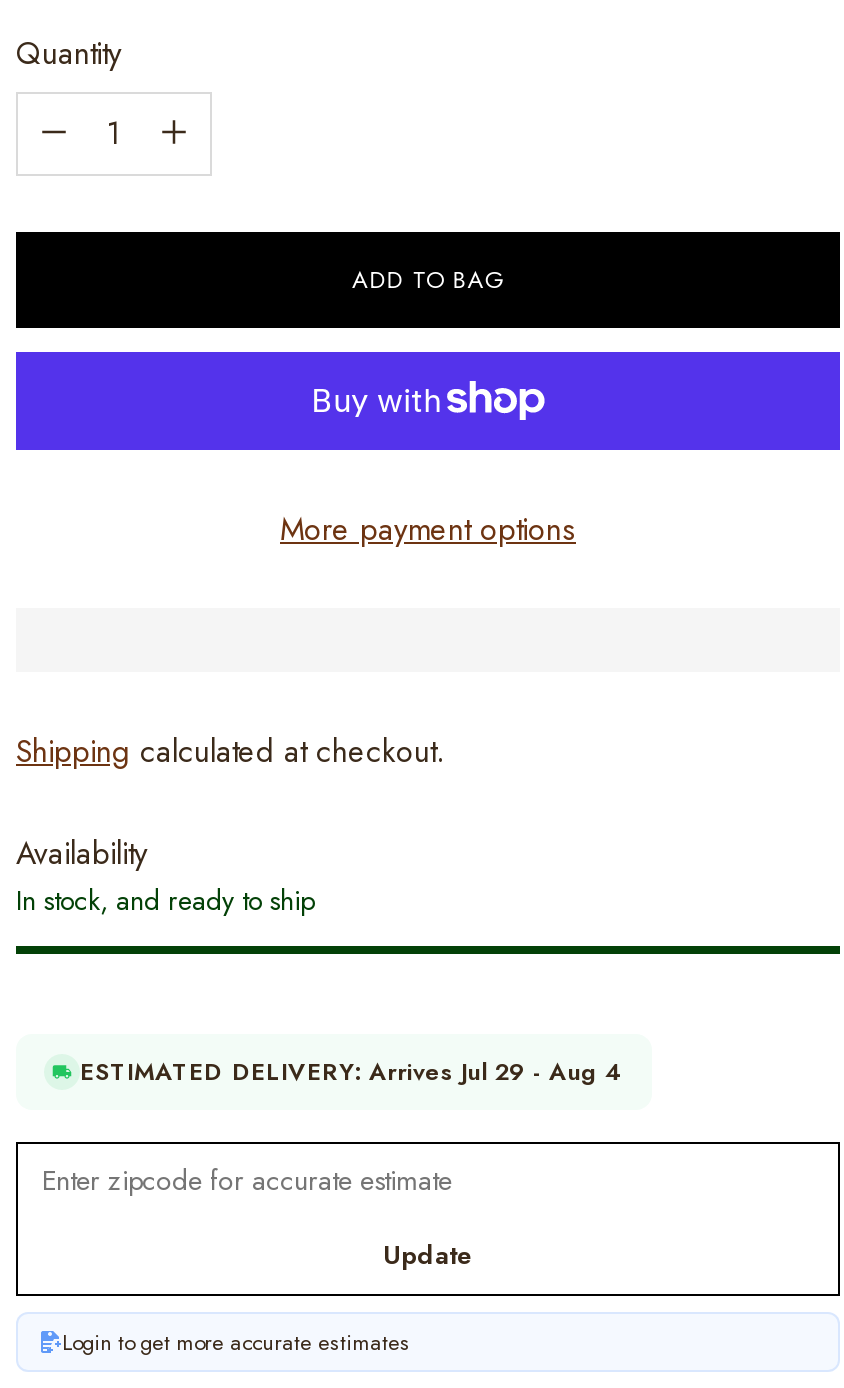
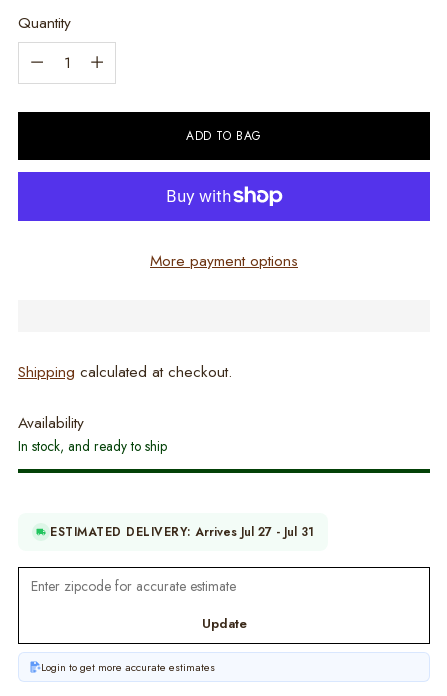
- ESTIMATED DELIVERY: Arrives Jul 29 - Aug 4
+ ESTIMATED DELIVERY: Arrives Jul 27 - Jul 31
